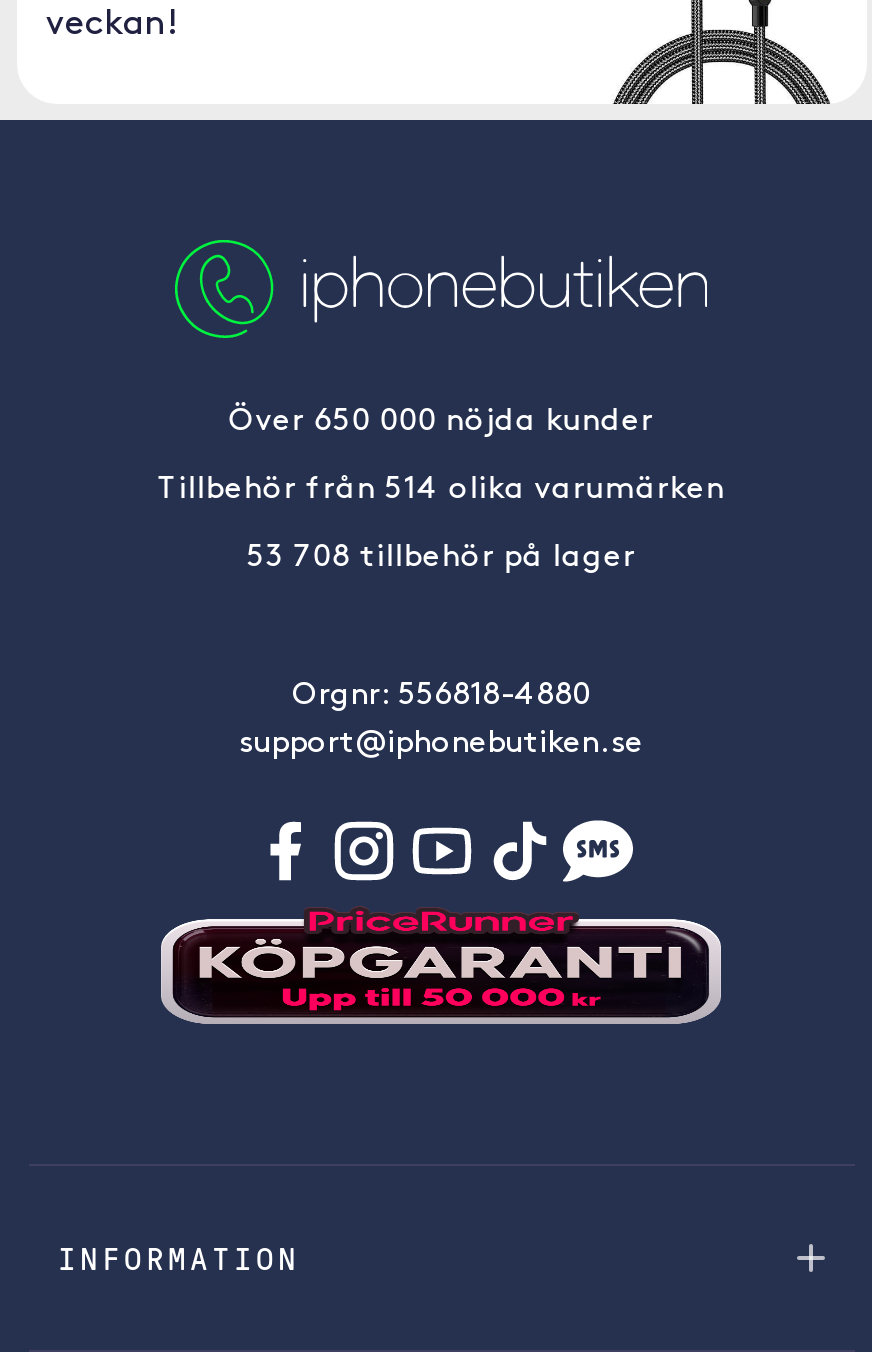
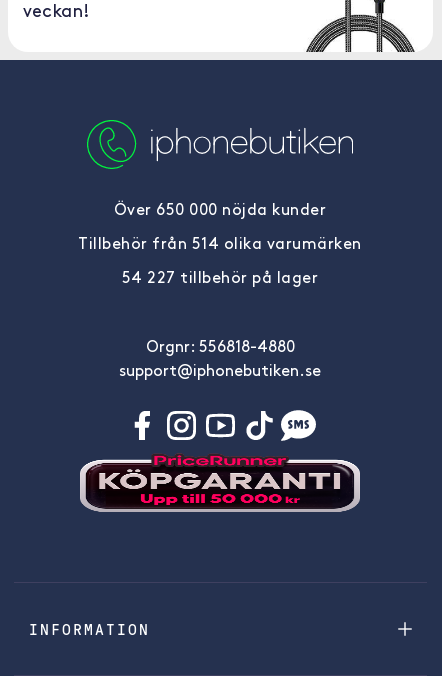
- 53 708 tillbehör på lager
+ 54 227 tillbehör på lager
